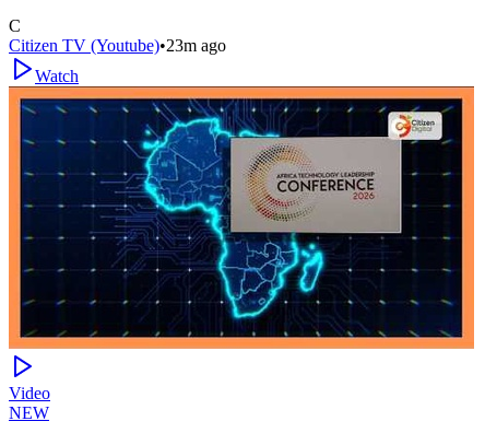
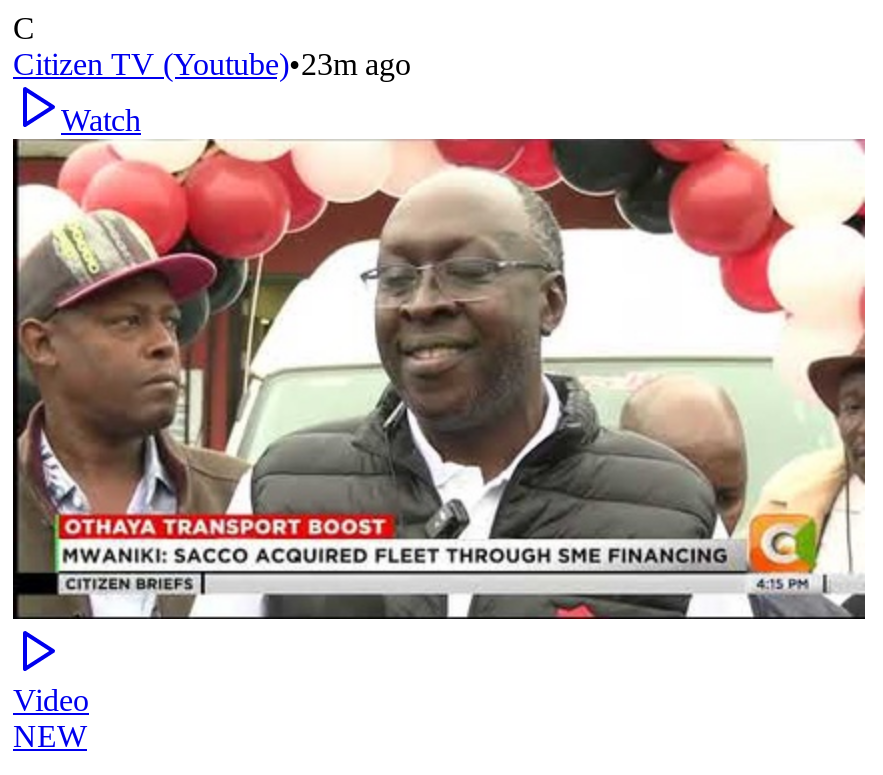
- [image]
+ [image]
